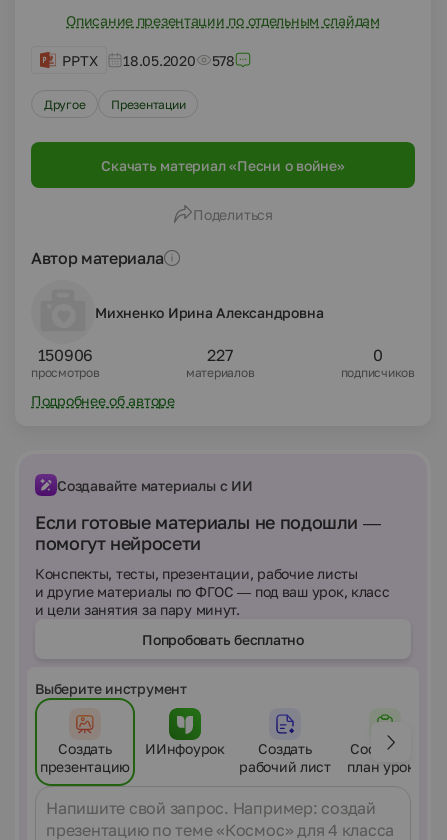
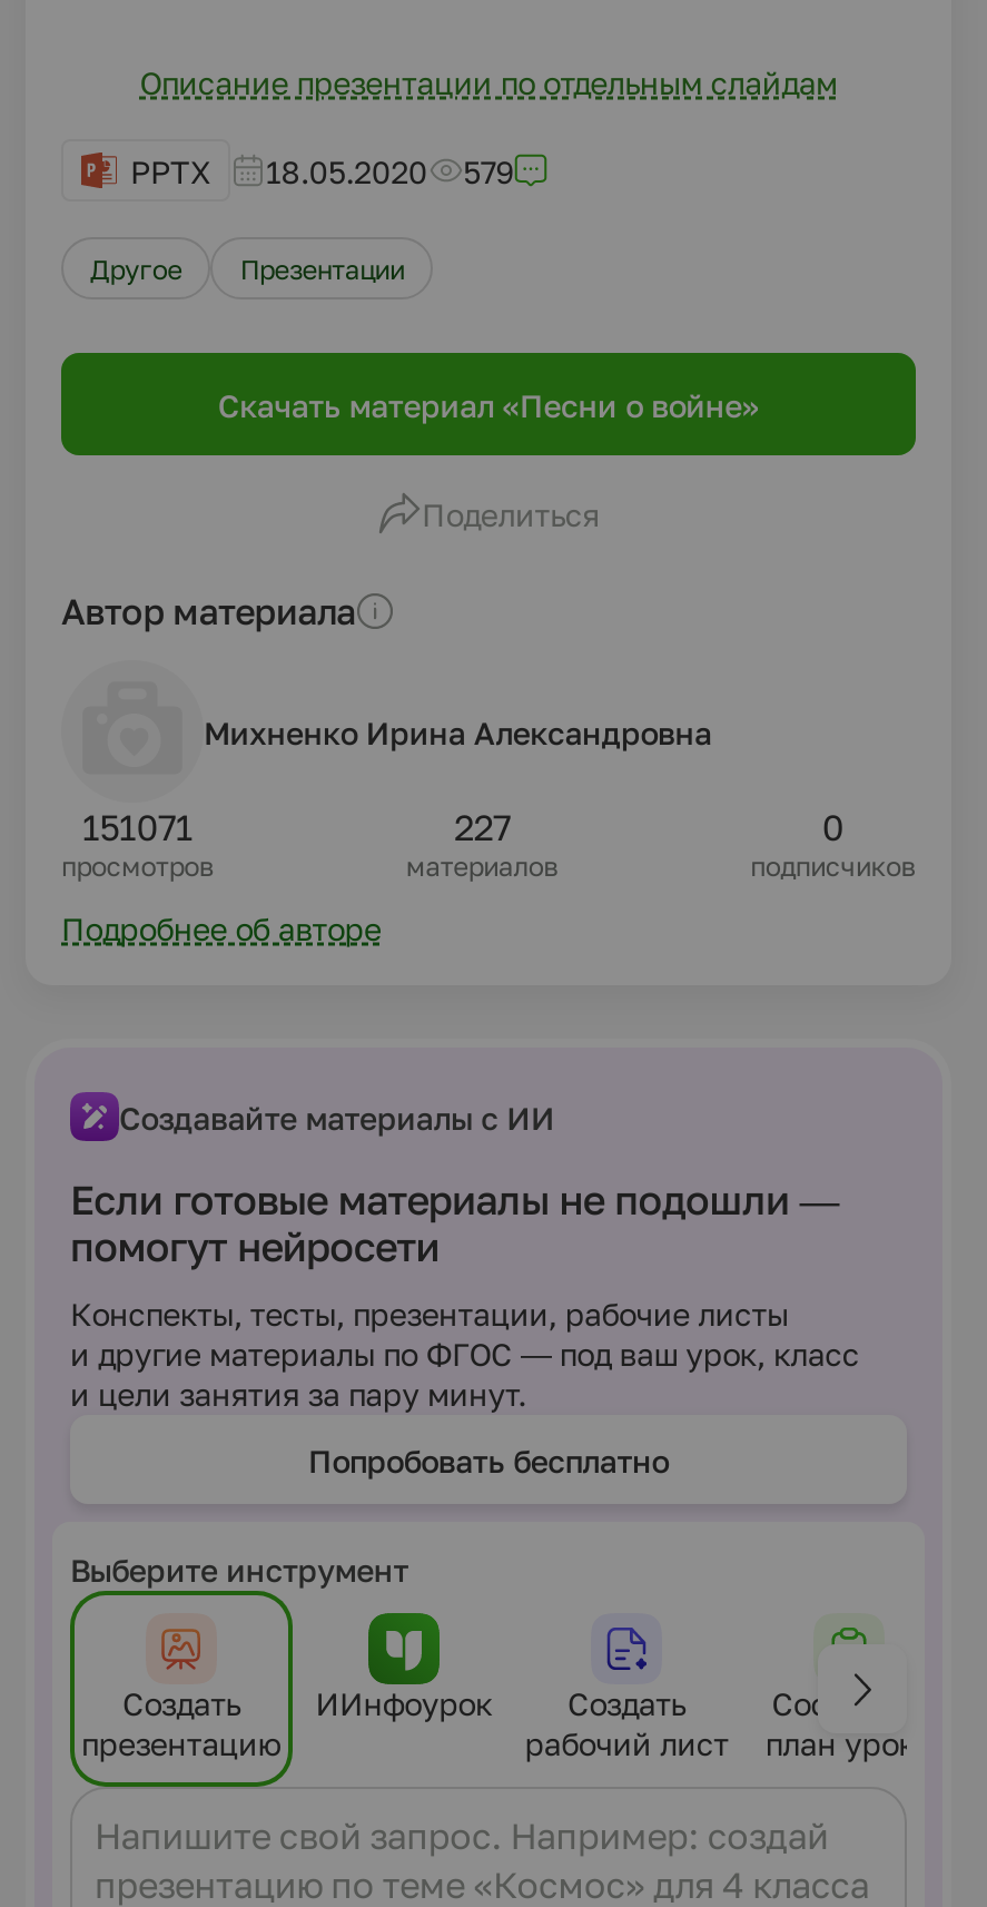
- PPTX 18.05.2020 578
+ PPTX 18.05.2020 579

- 150906
+ 151071
